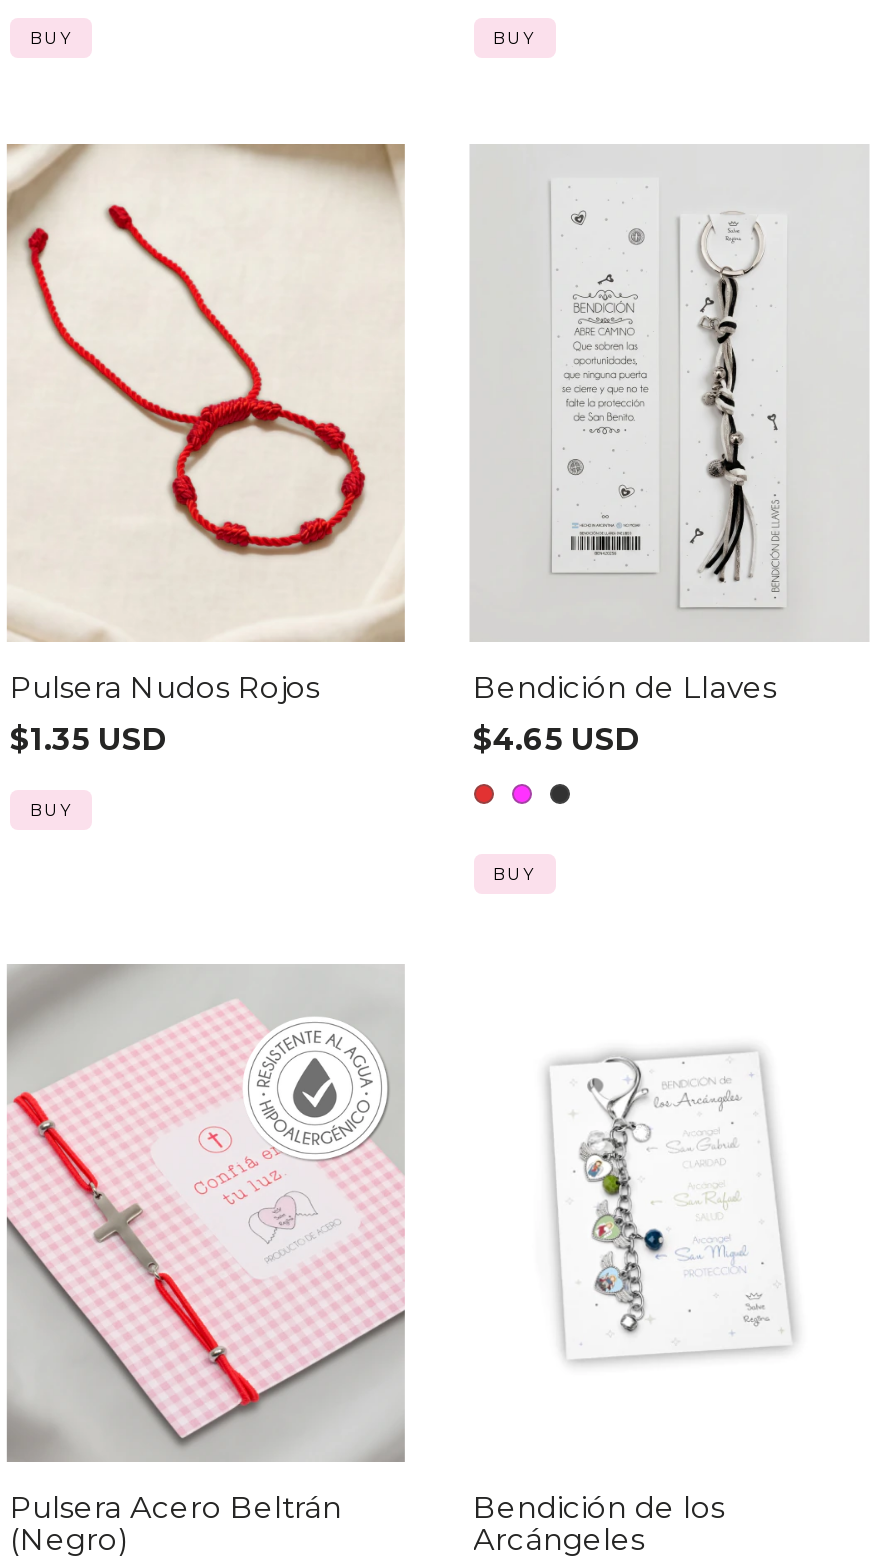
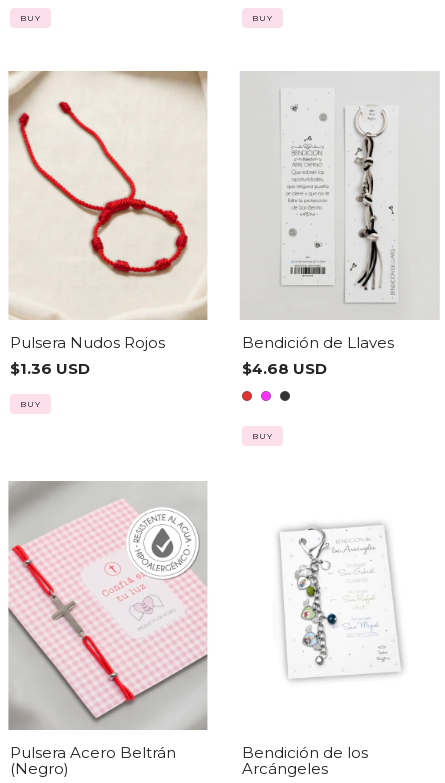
- $1.35 USD
+ $1.36 USD

- $4.65 USD
+ $4.68 USD
